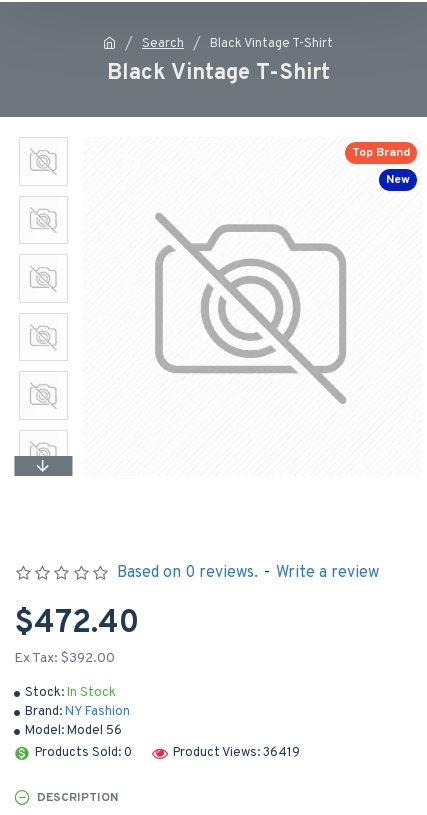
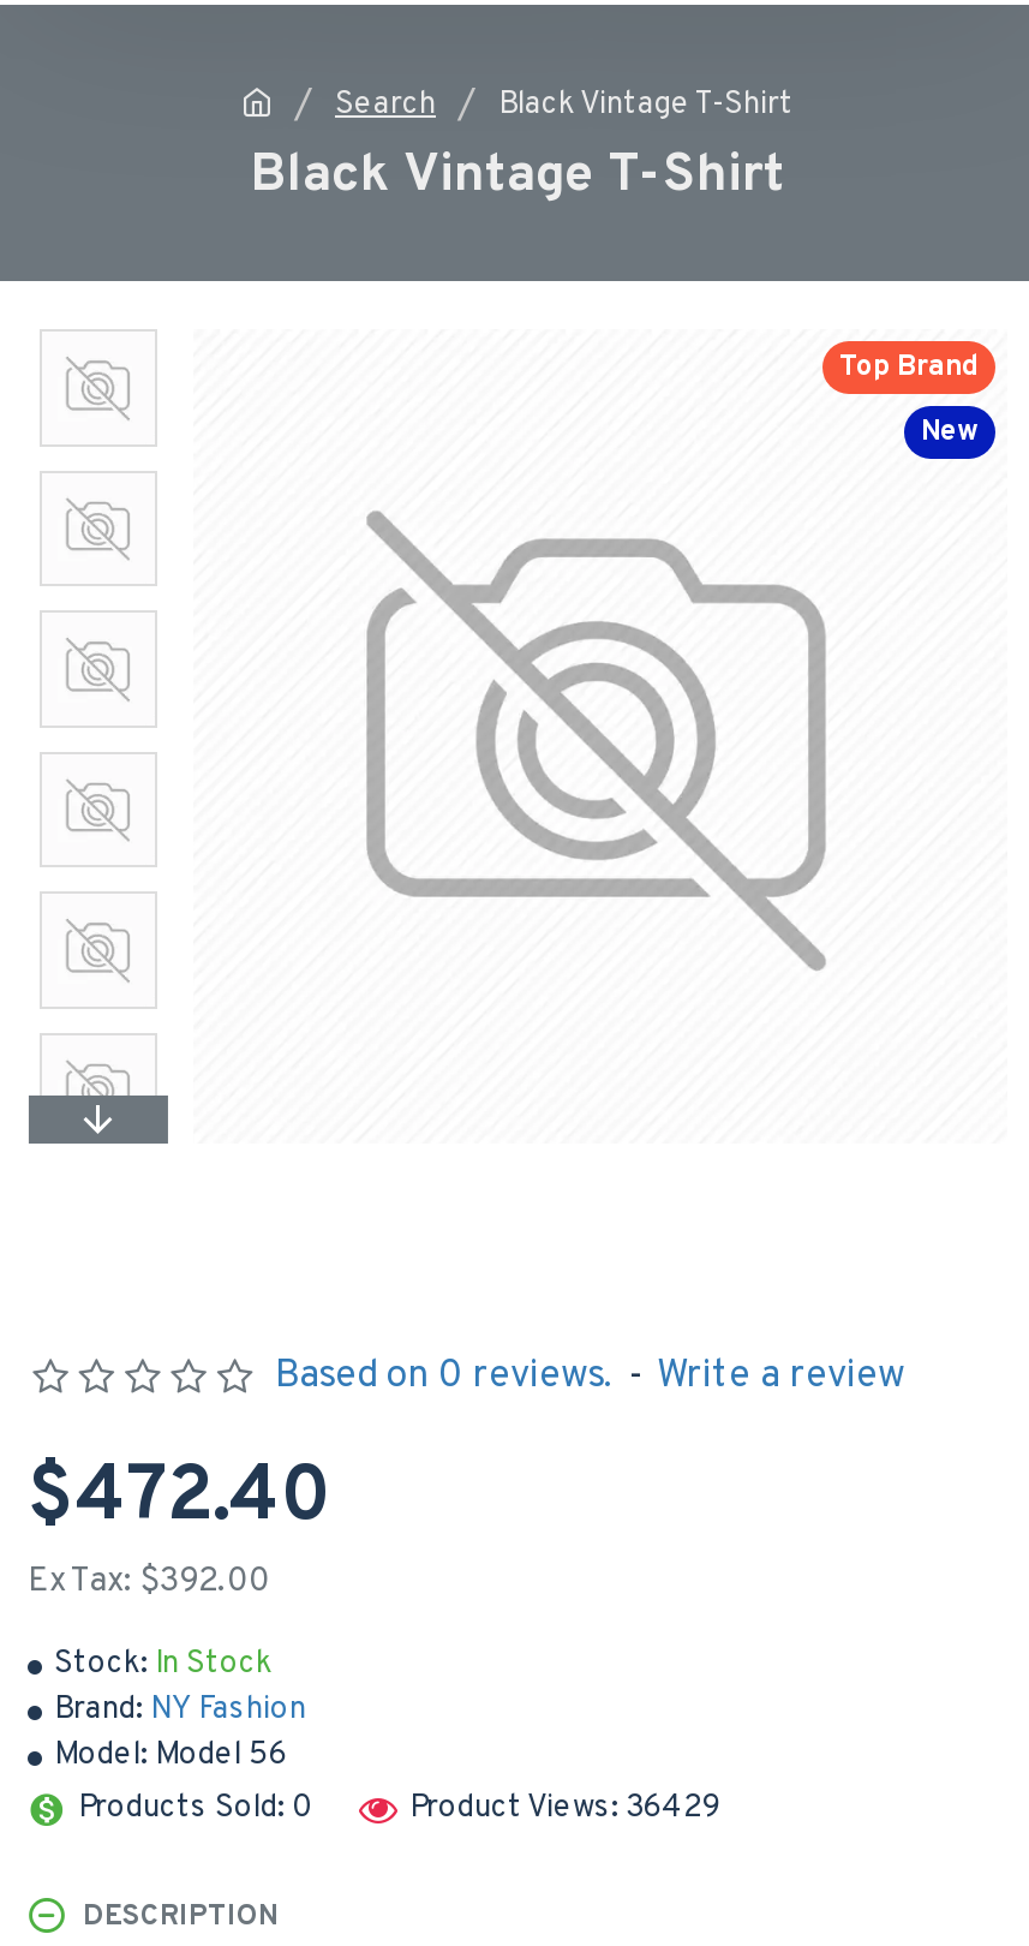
- Product Views: 36419
+ Product Views: 36429
